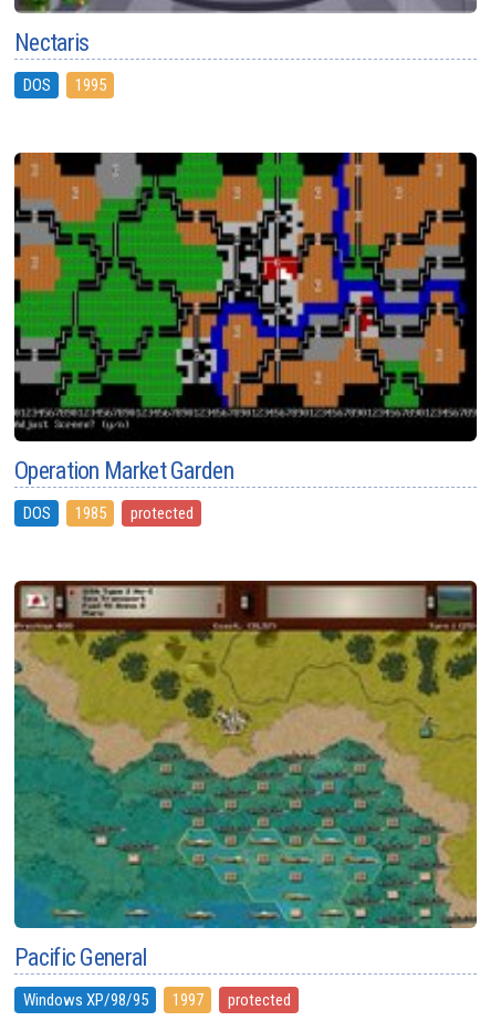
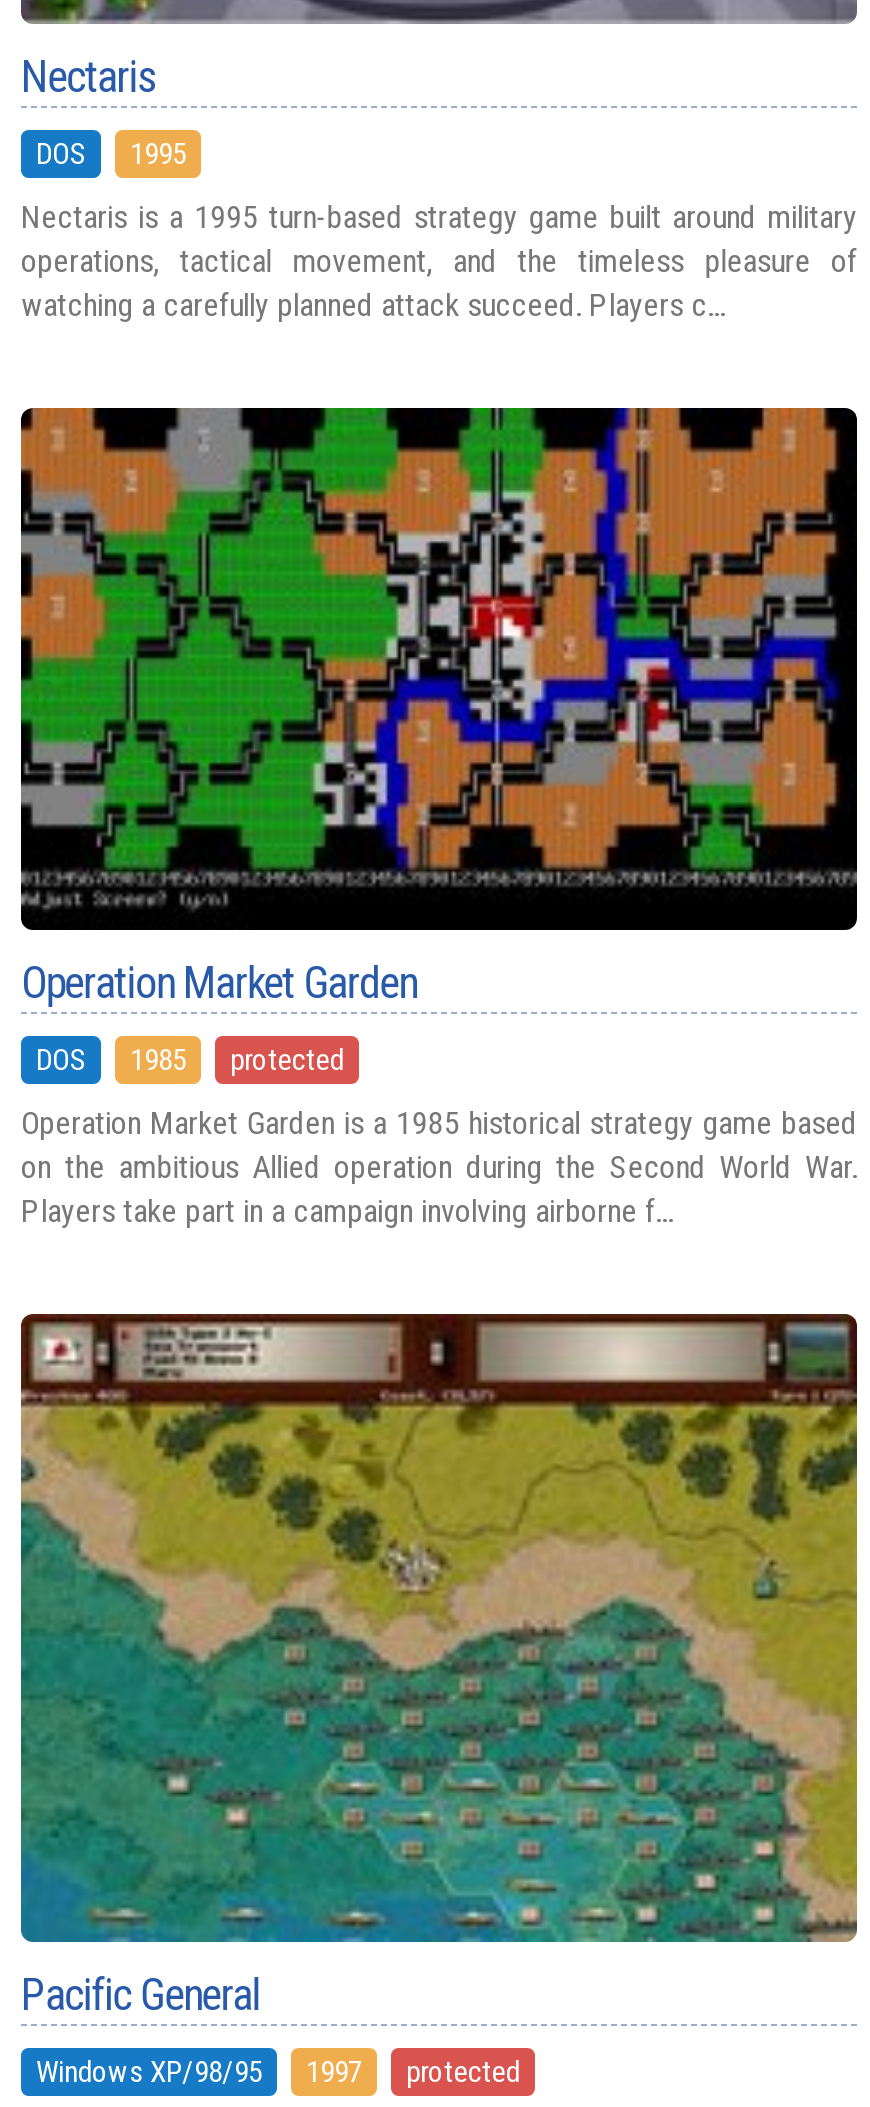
+ Nectaris is a 1995 turn-based strategy game built around military
+ operations, tactical movement, and the timeless pleasure of
+ watching a carefully planned attack succeed. Players c...

+ Operation Market Garden is a 1985 historical strategy game based
+ on the ambitious Allied operation during the Second World War.
+ Players take part in a campaign involving airborne f...
